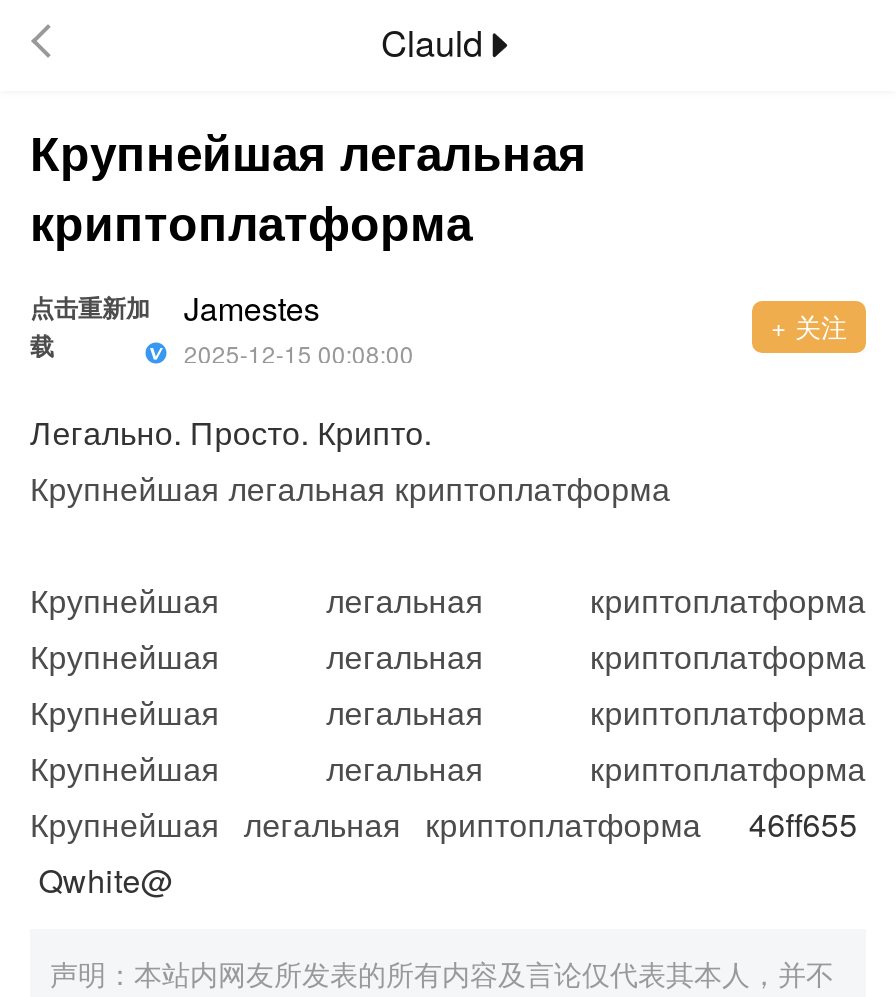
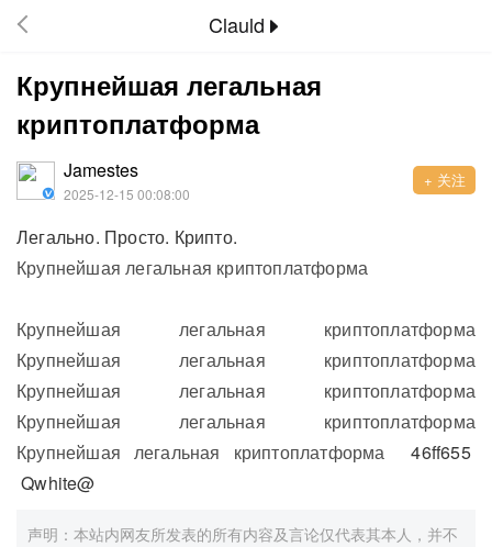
- 点击重新加
- 载
